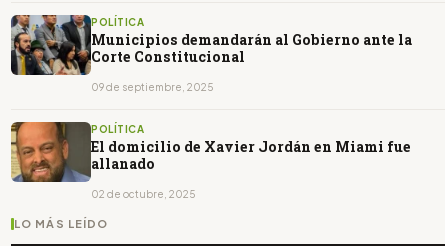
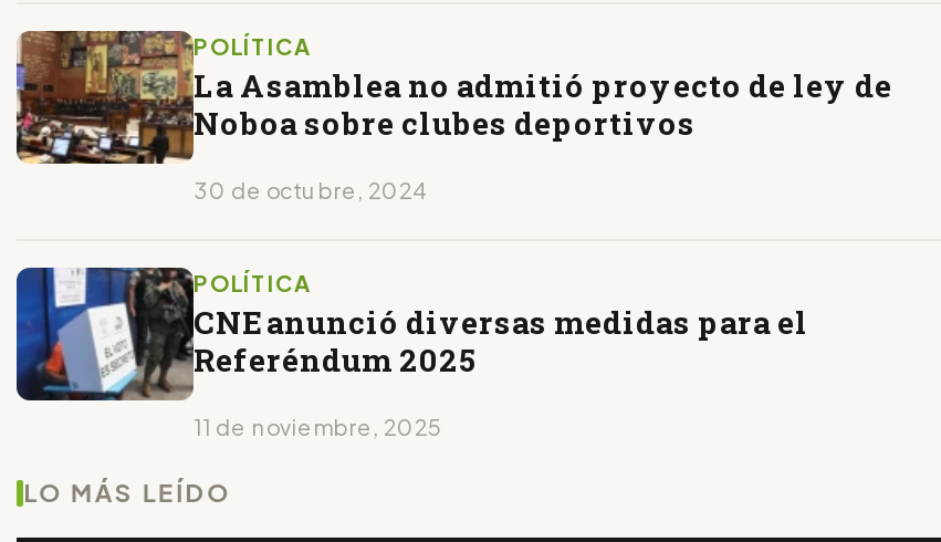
- [image]
- Municipios demandarán al Gobierno ante la
- Corte Constitucional
+ [image]
+ La Asamblea no admitió proyecto de ley de
+ Noboa sobre clubes deportivos

- 09 de septiembre, 2025
+ 30 de octubre, 2024

- [image]
- El domicilio de Xavier Jordán en Miami fue
- allanado
+ [image]
+ CNE anunció diversas medidas para el
+ Referéndum 2025

- 02 de octubre, 2025
+ 11 de noviembre, 2025
